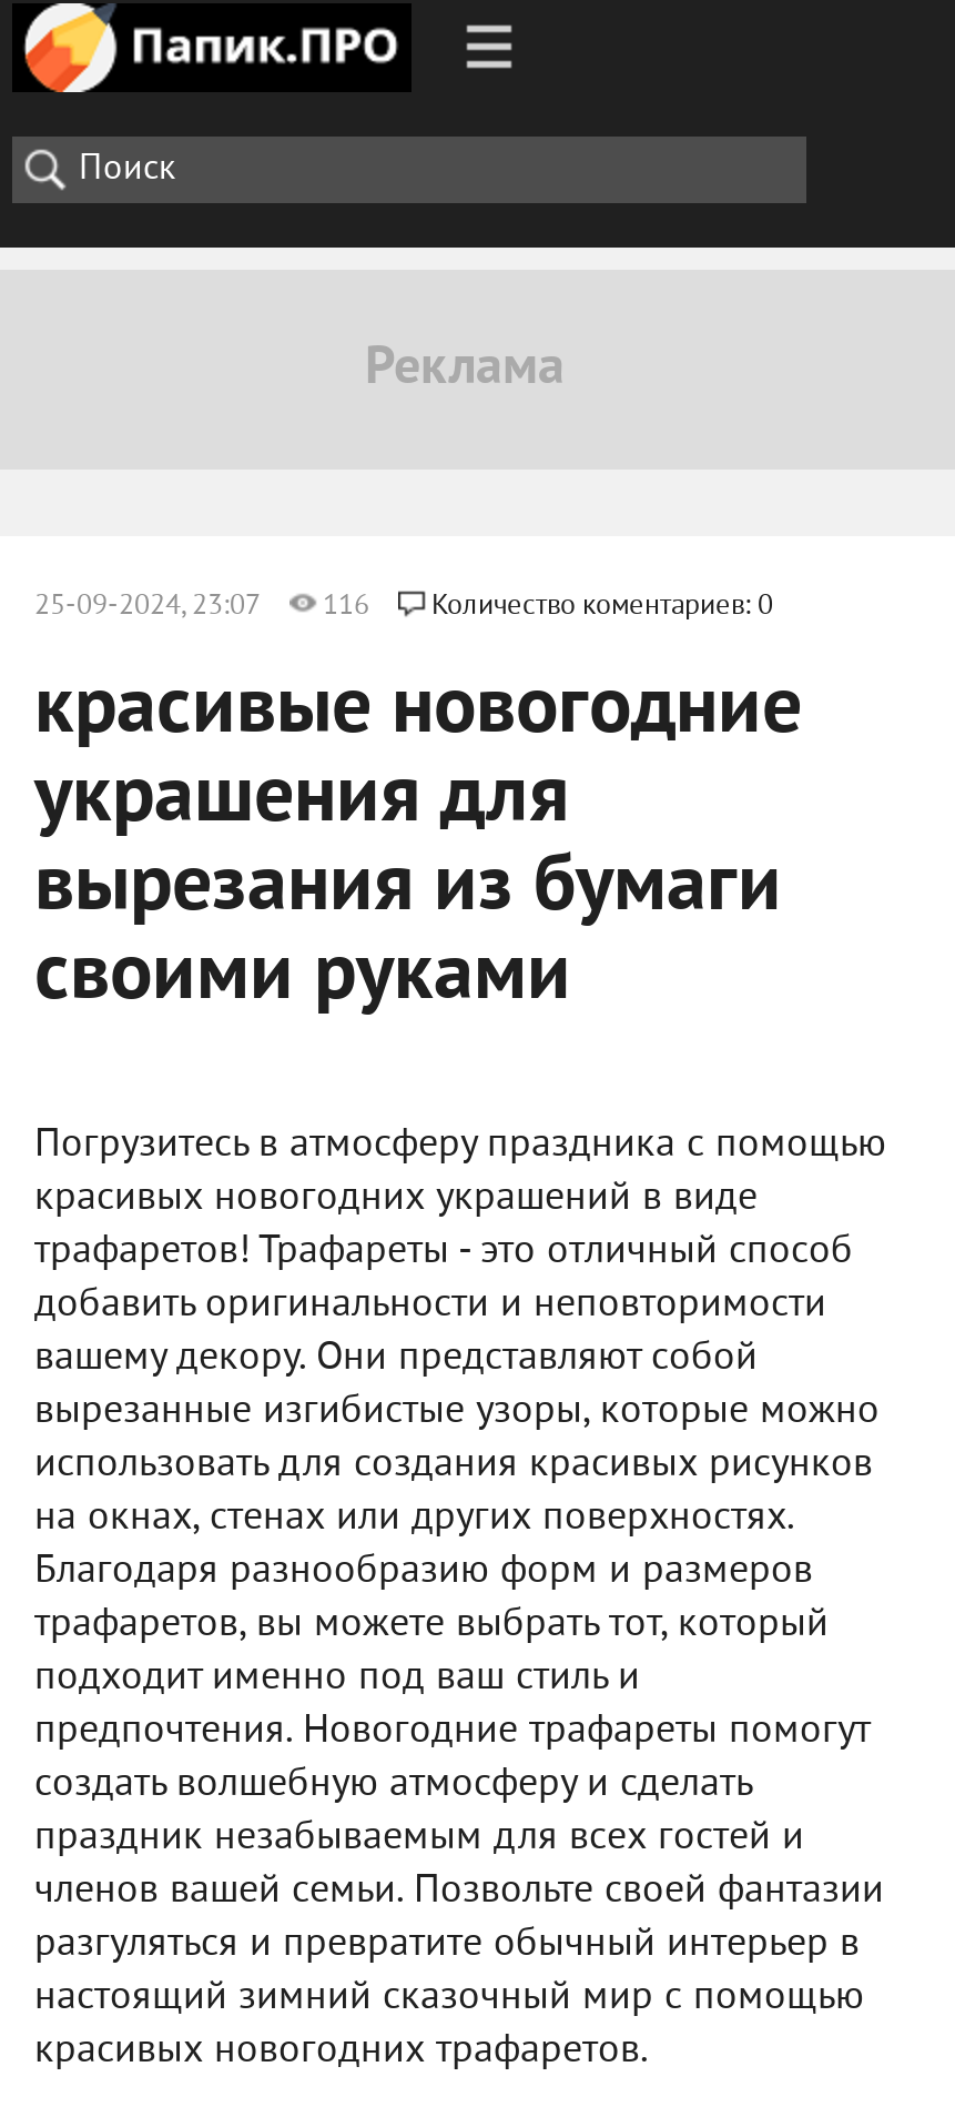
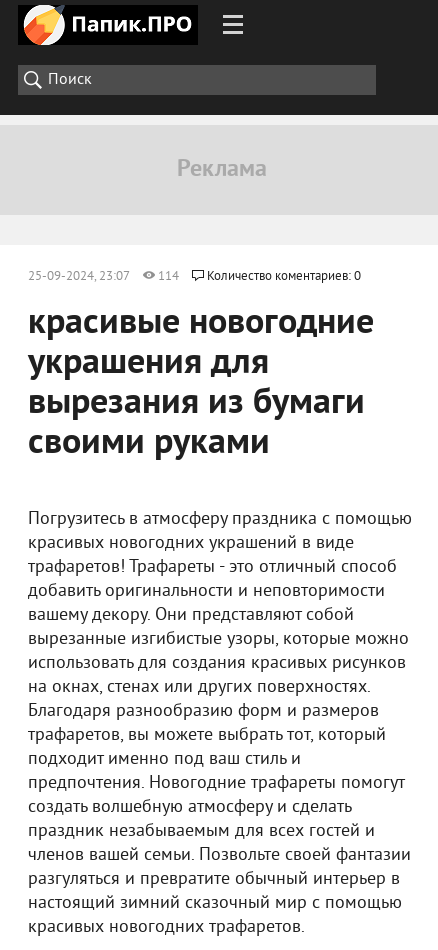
- 25-09-2024, 23:07 116 Количество коментариев: 0
+ 25-09-2024, 23:07 114 Количество коментариев: 0
